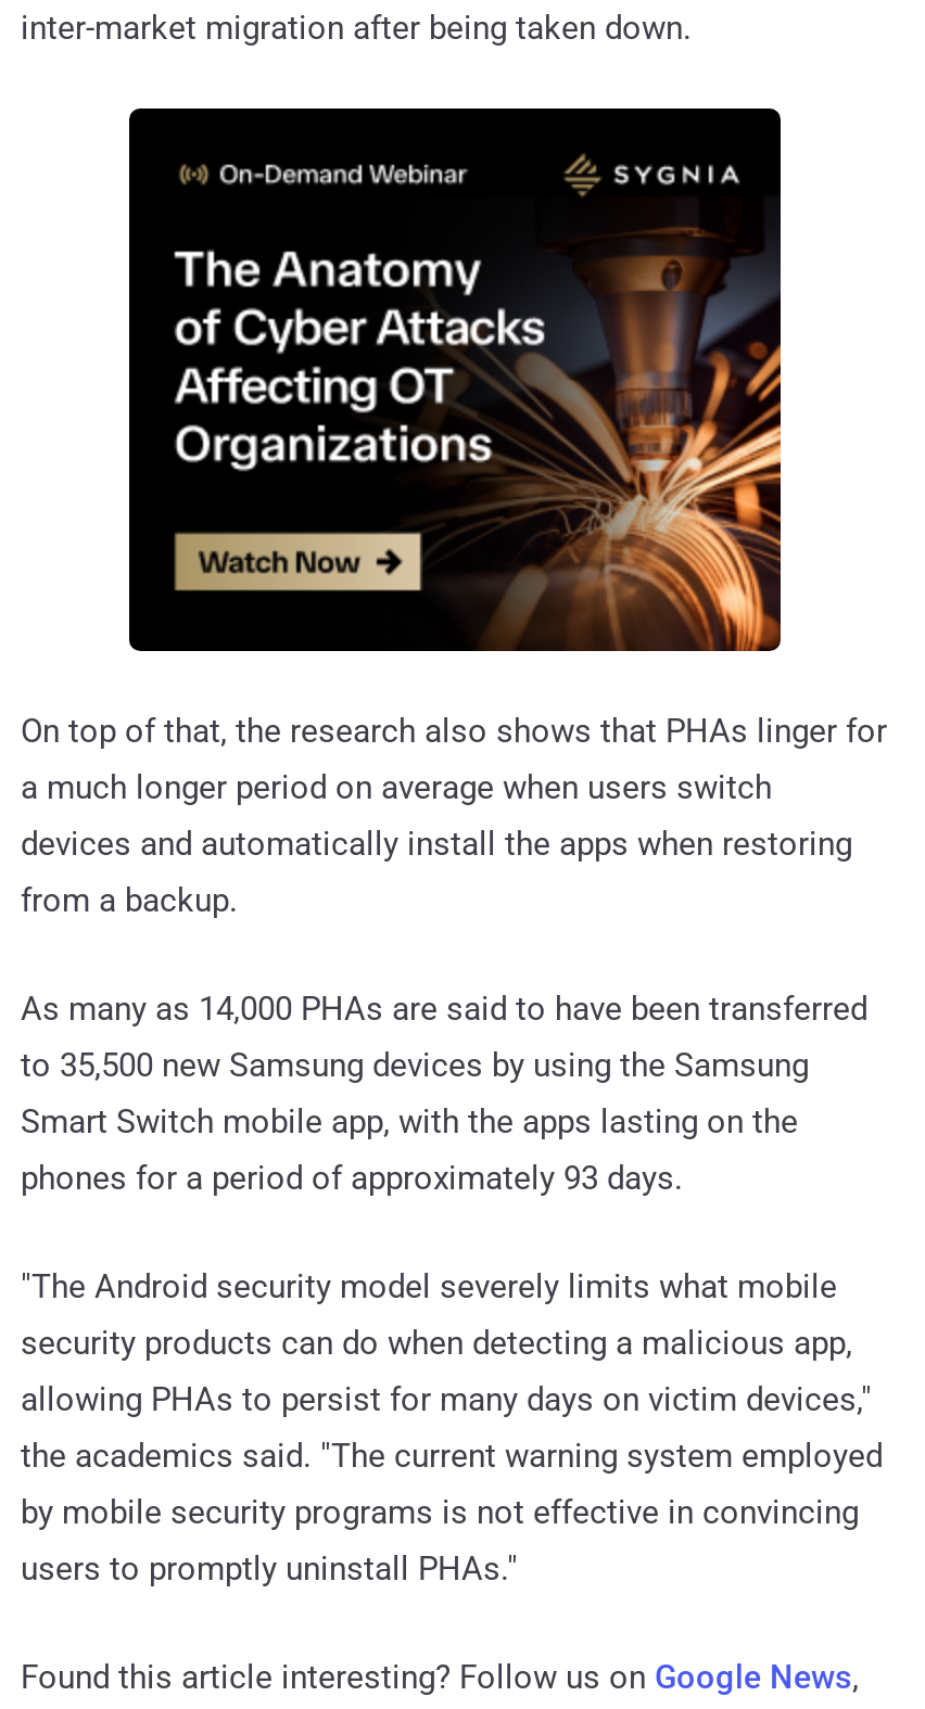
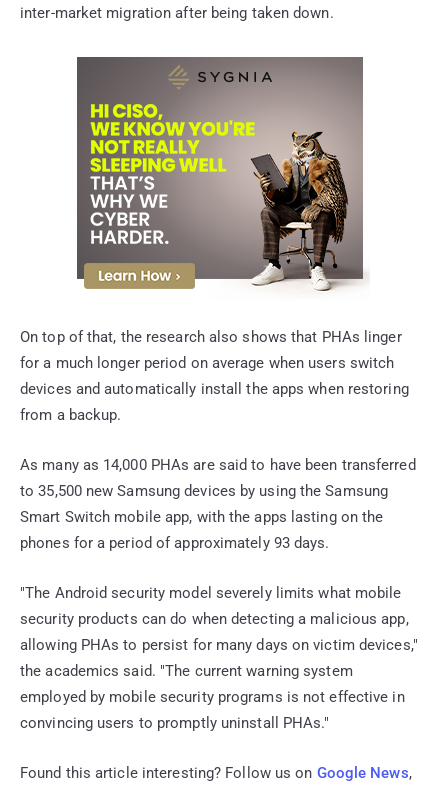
- [image]
+ [image]
